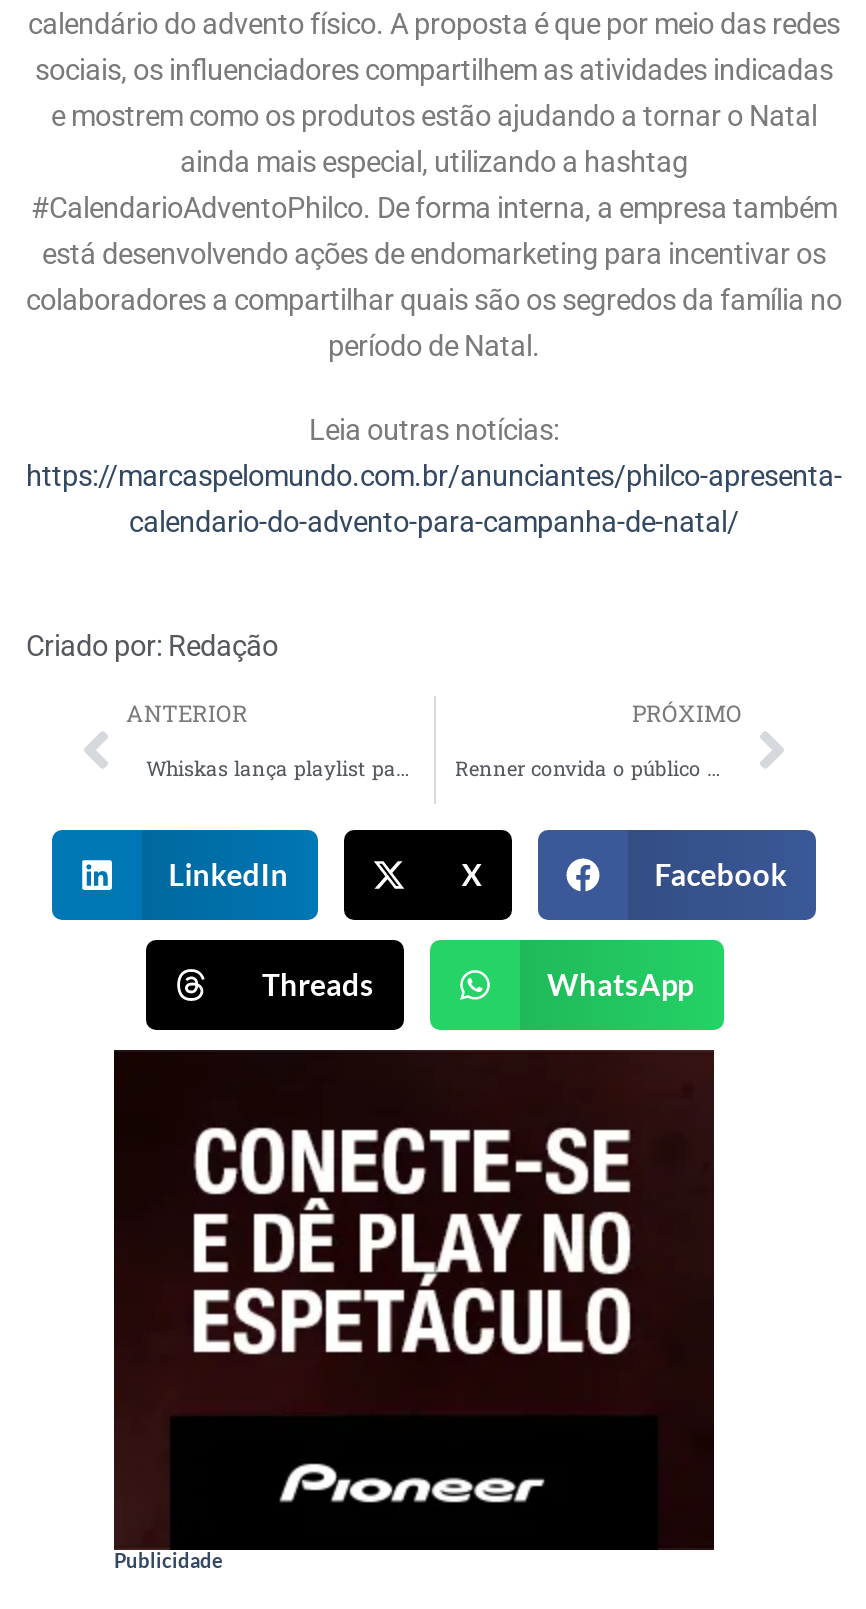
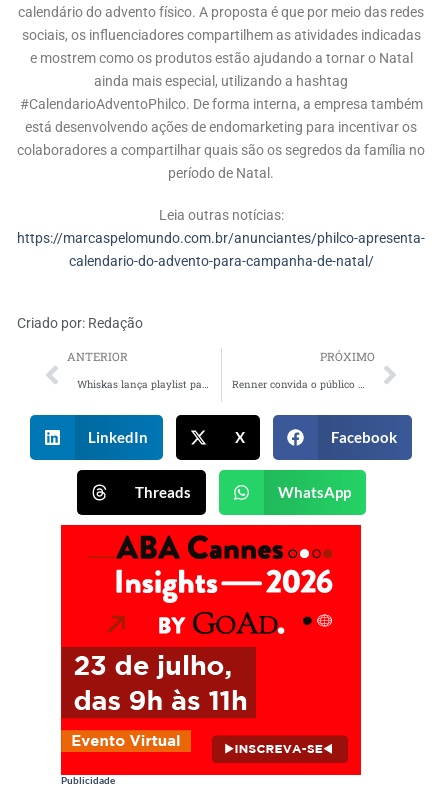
- [image]
+ [image]
